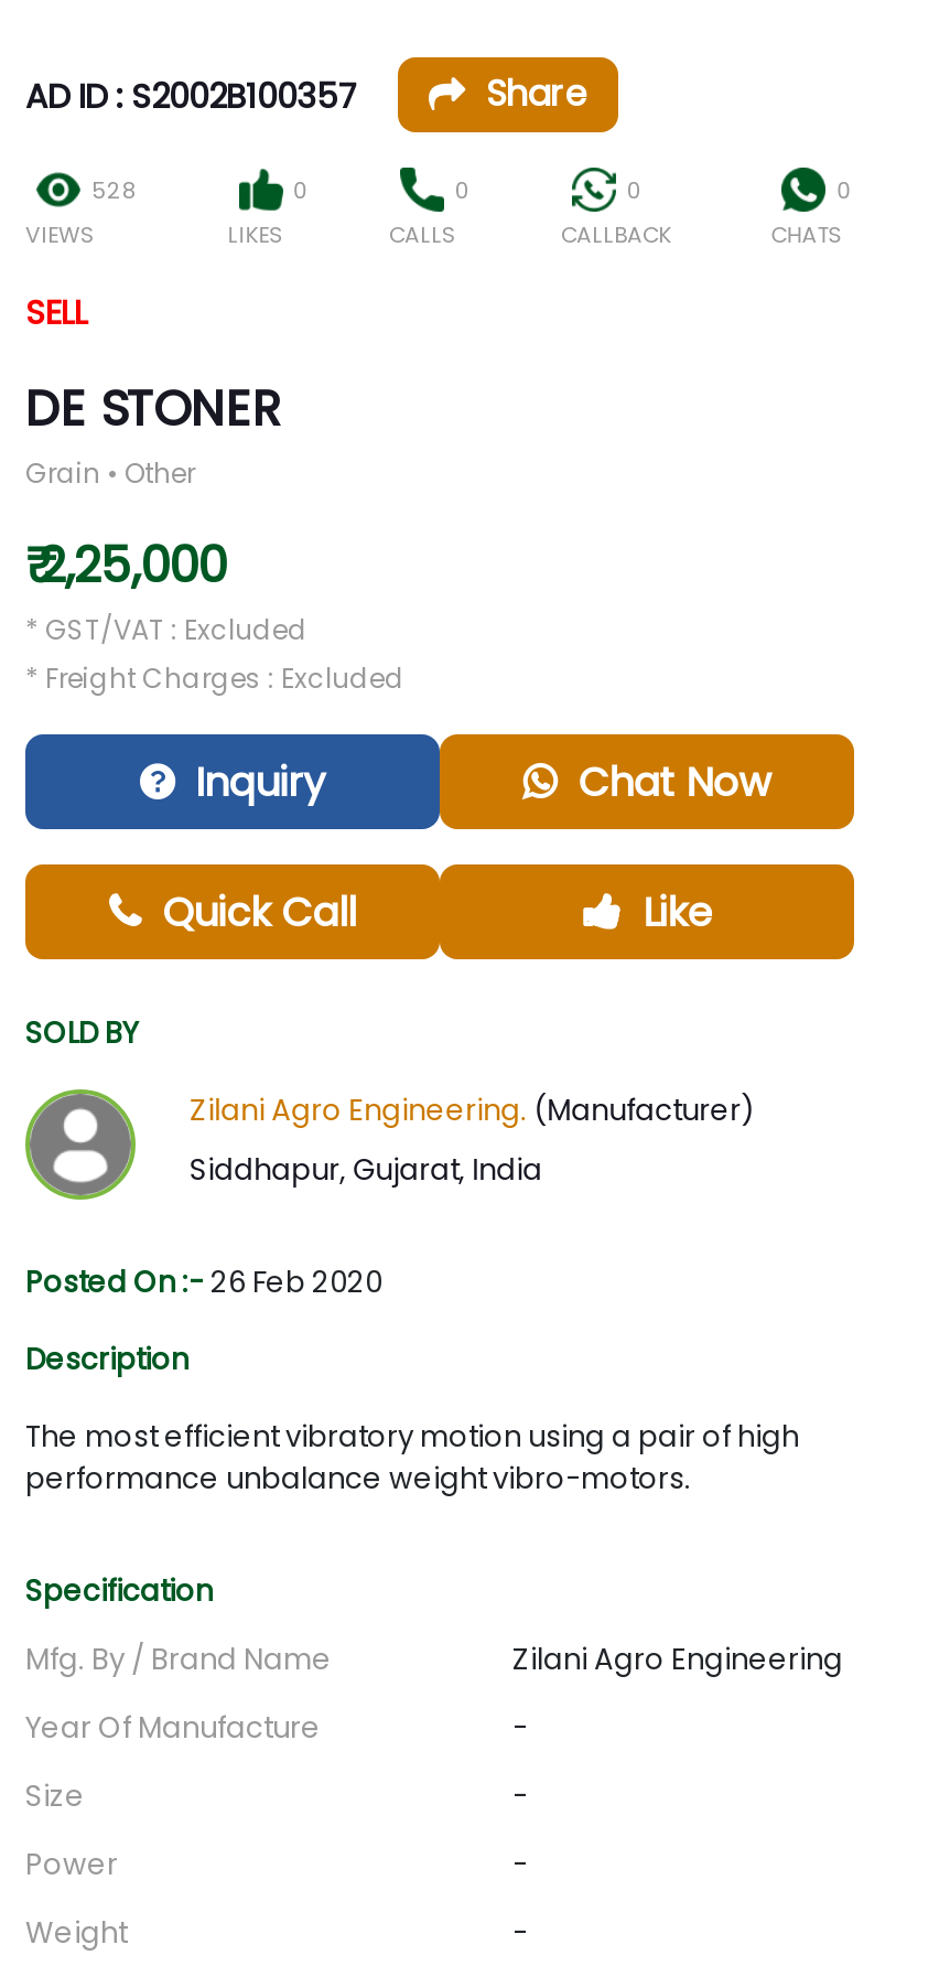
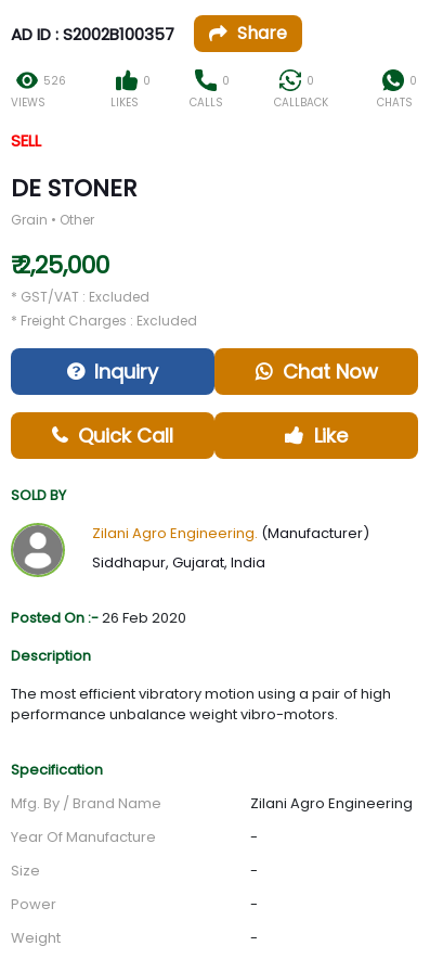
- 528
+ 526
